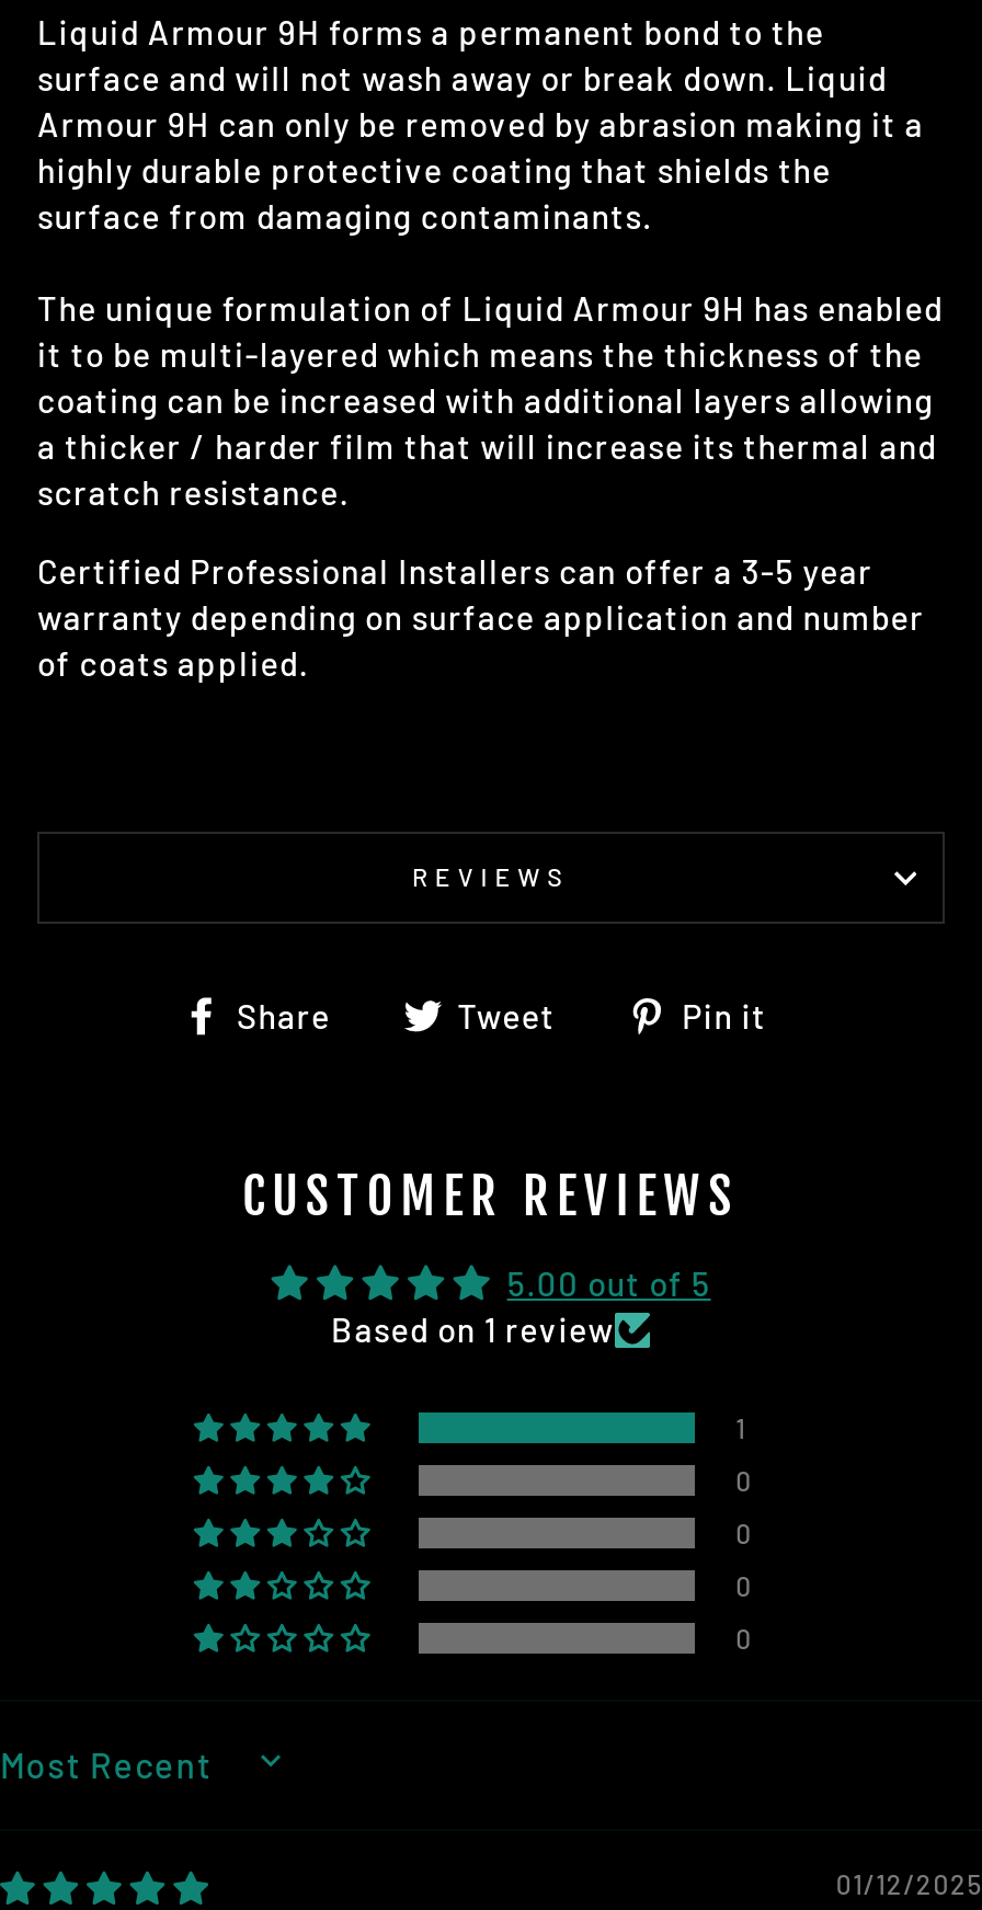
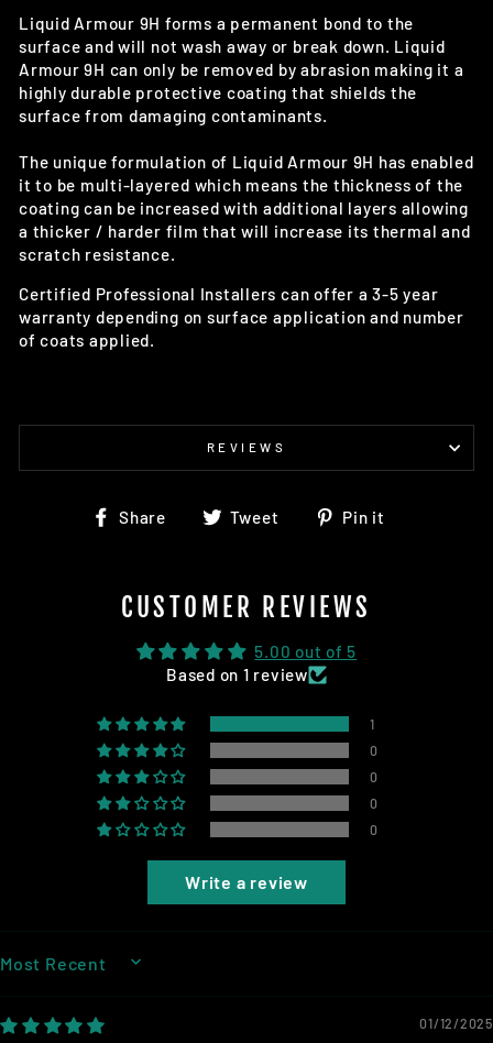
+ Write a review
